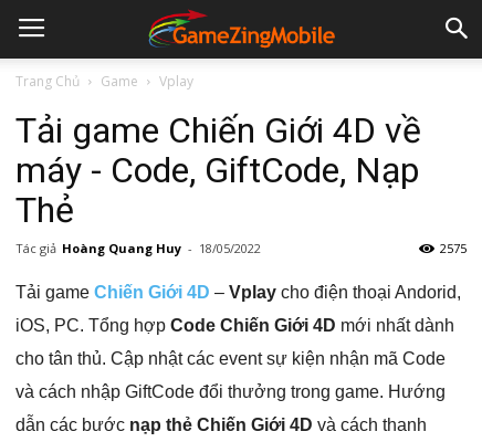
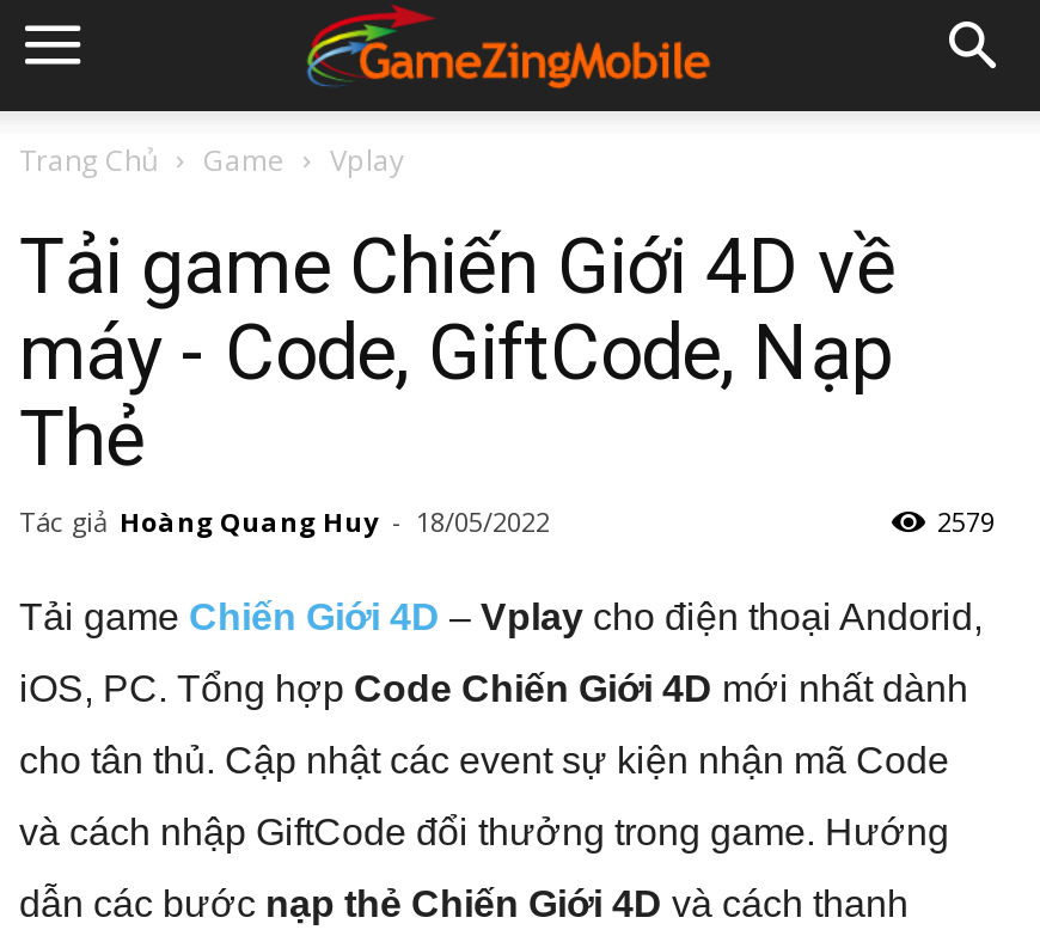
- 2575
+ 2579
